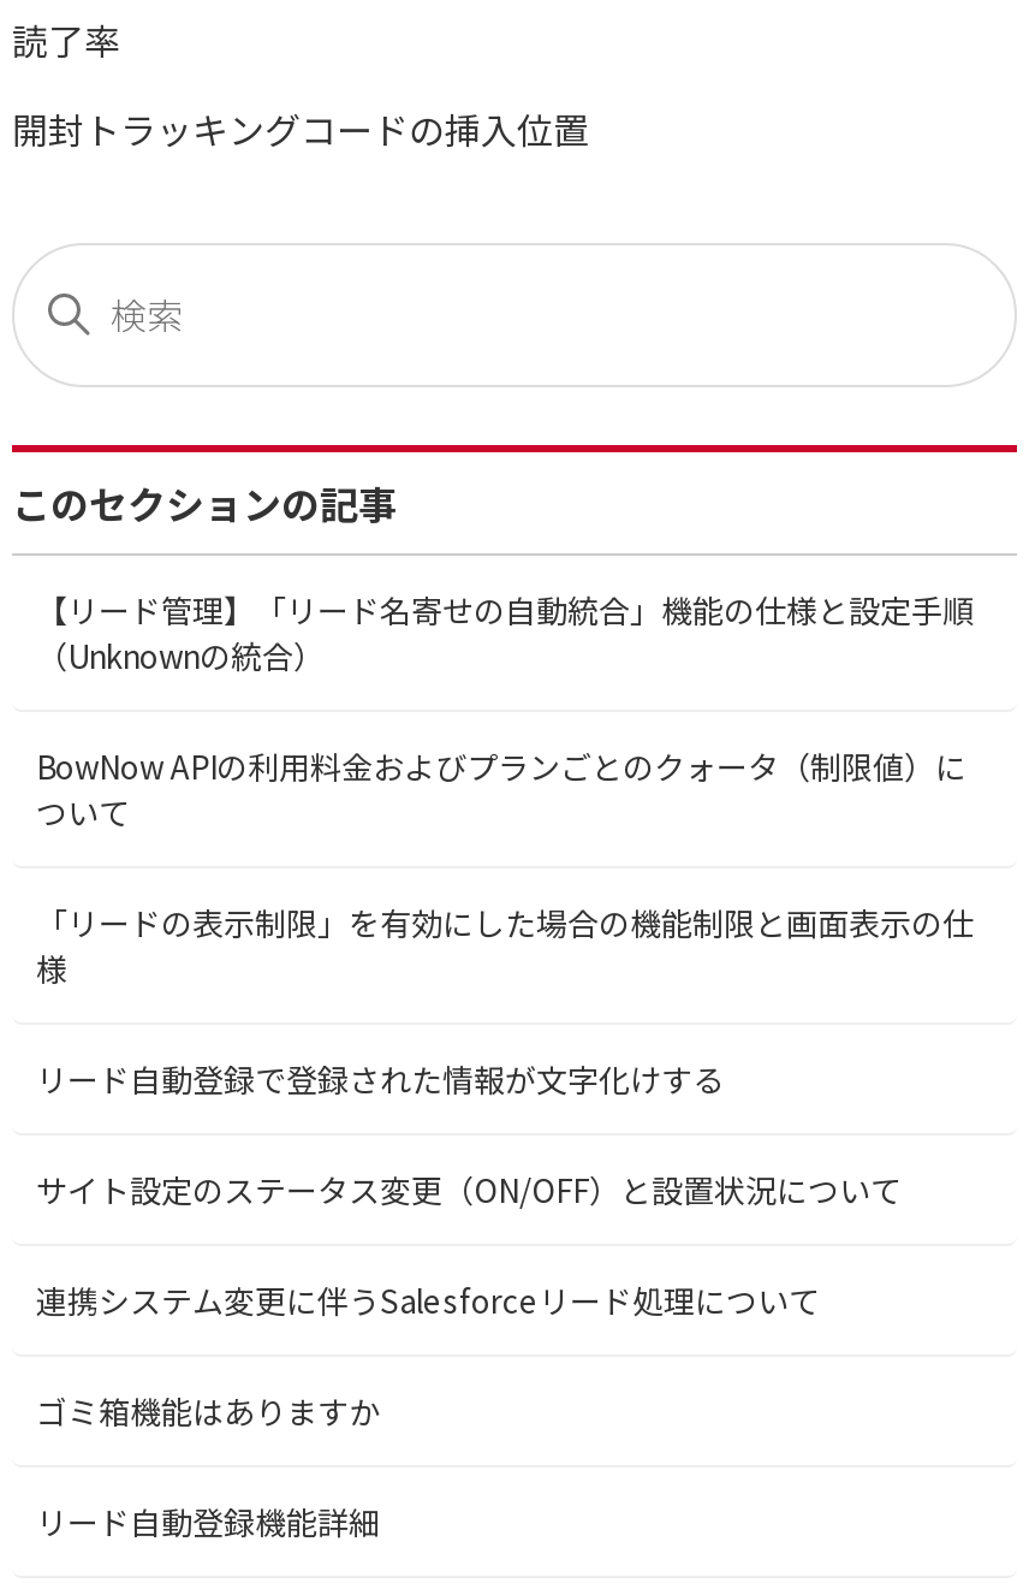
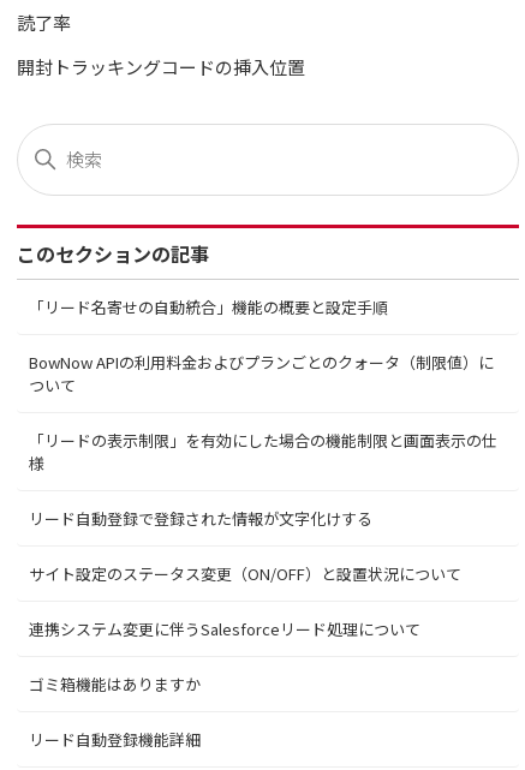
- 【リード管理】「リード名寄せの自動統合」機能の仕様と設定手順
- （Unknownの統合）
+ 「リード名寄せの自動統合」機能の概要と設定手順
